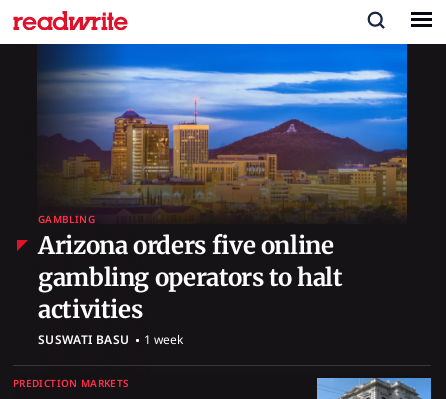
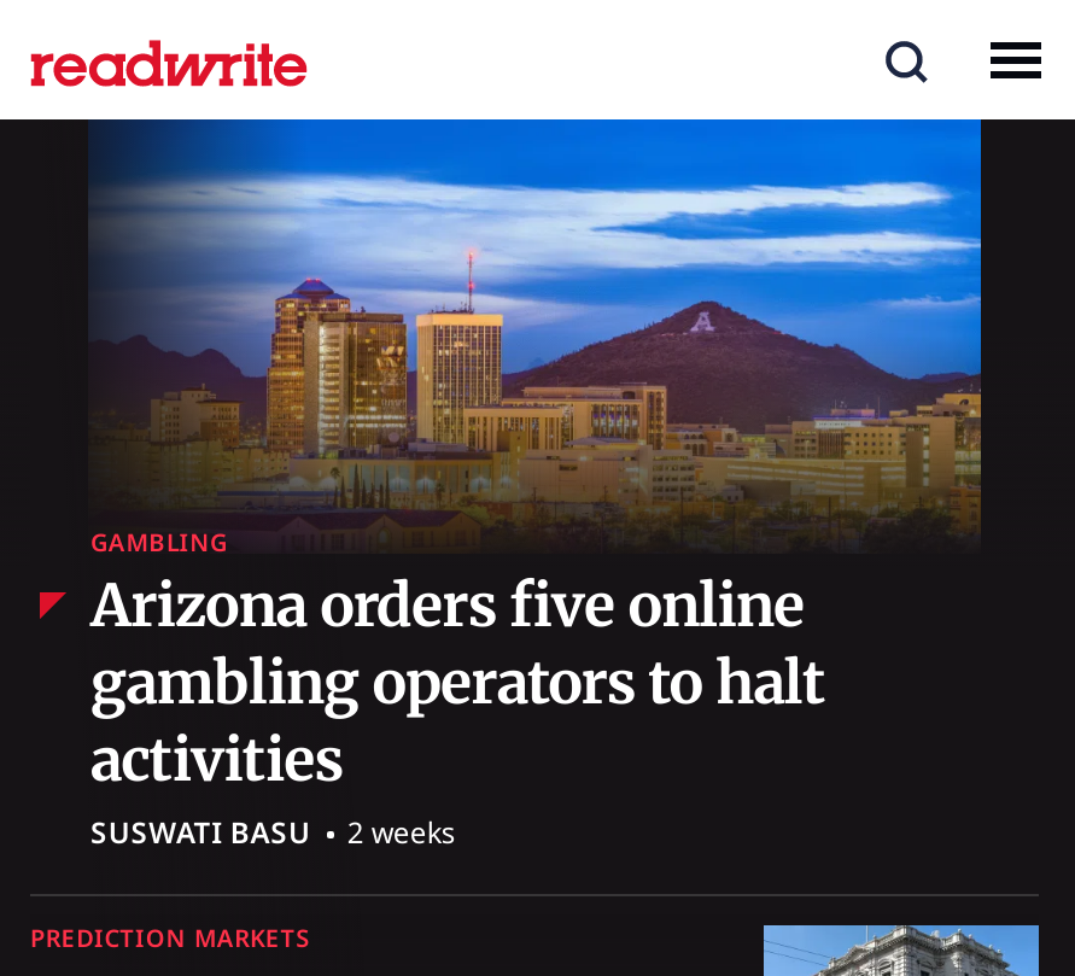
- SUSWATI BASU 1 week
+ SUSWATI BASU 2 weeks
